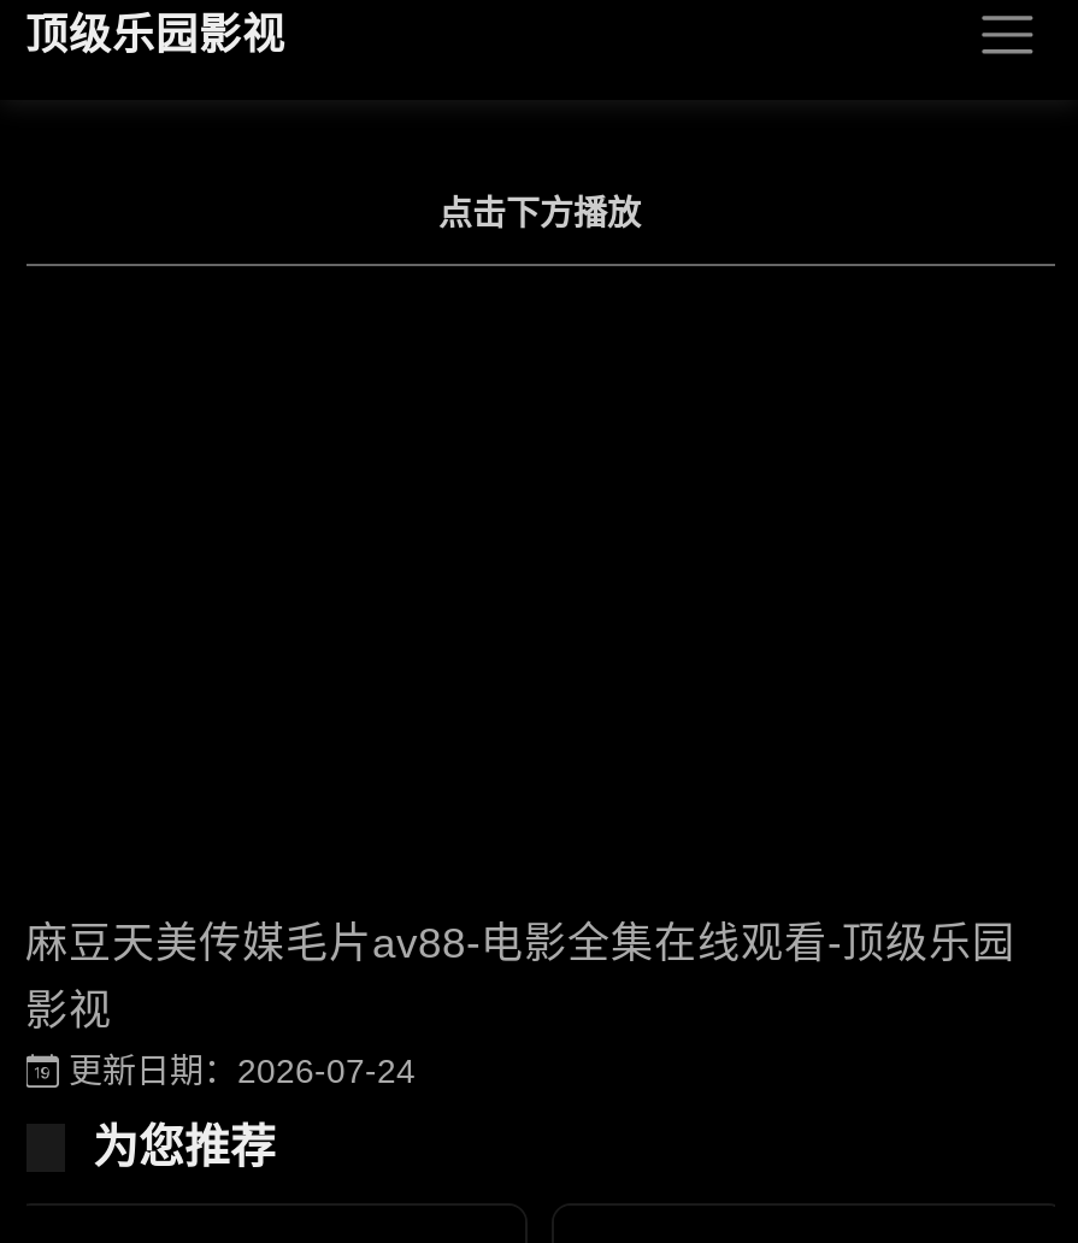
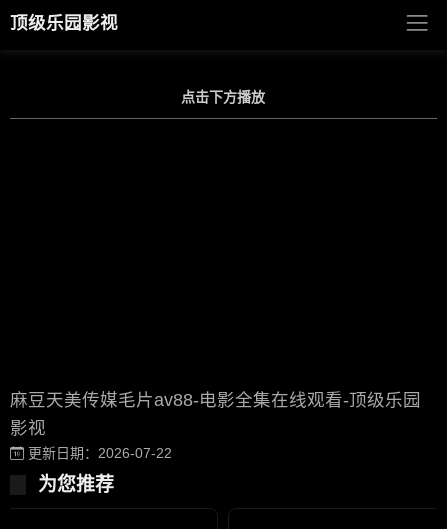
- 更新日期：2026-07-24
+ 更新日期：2026-07-22
